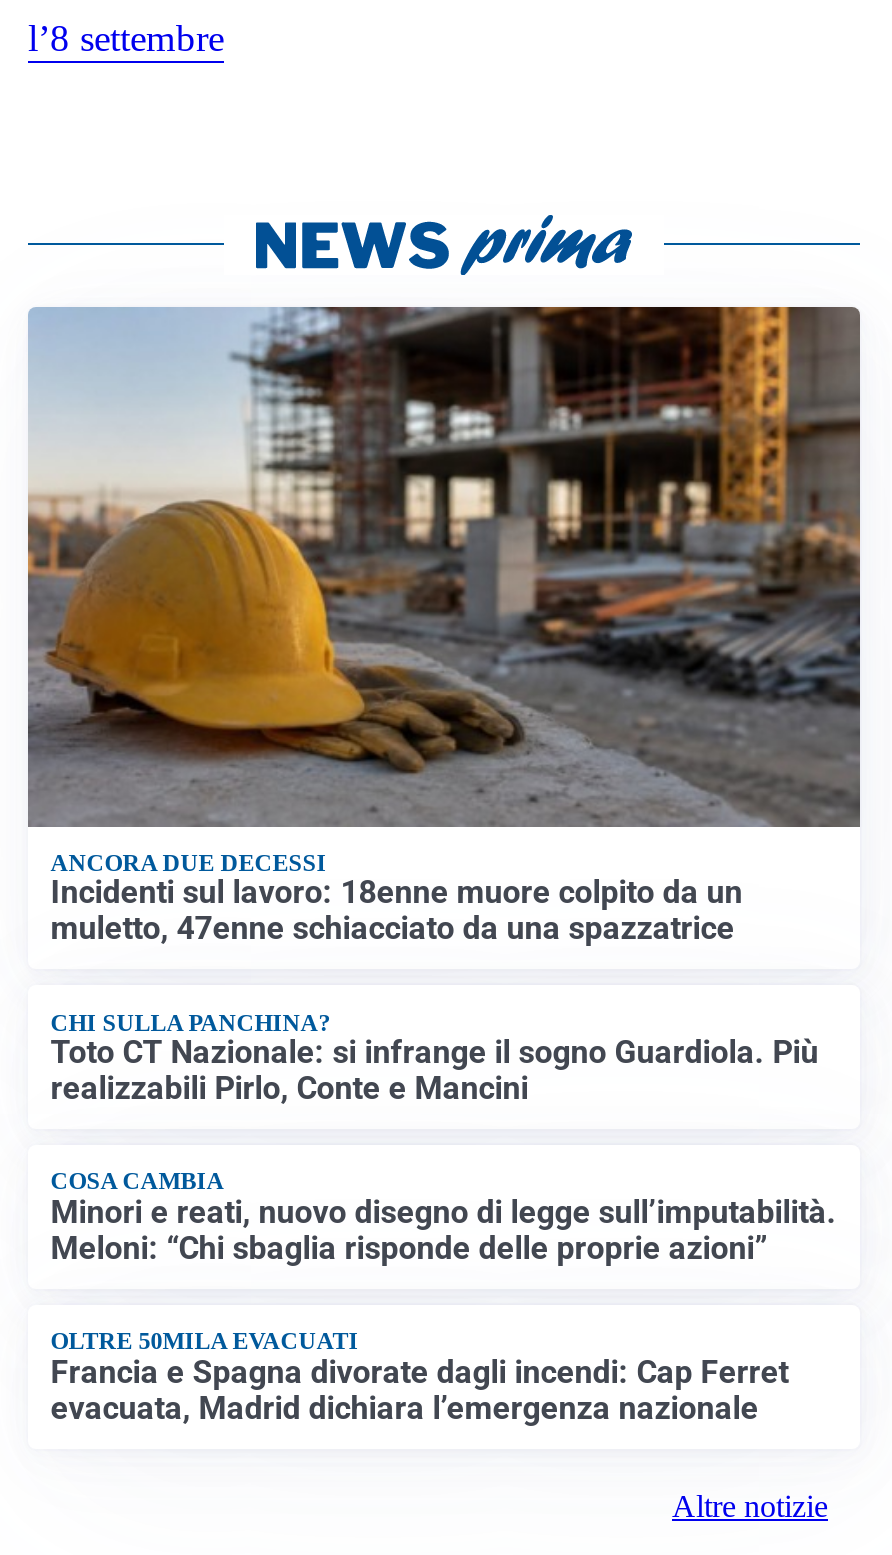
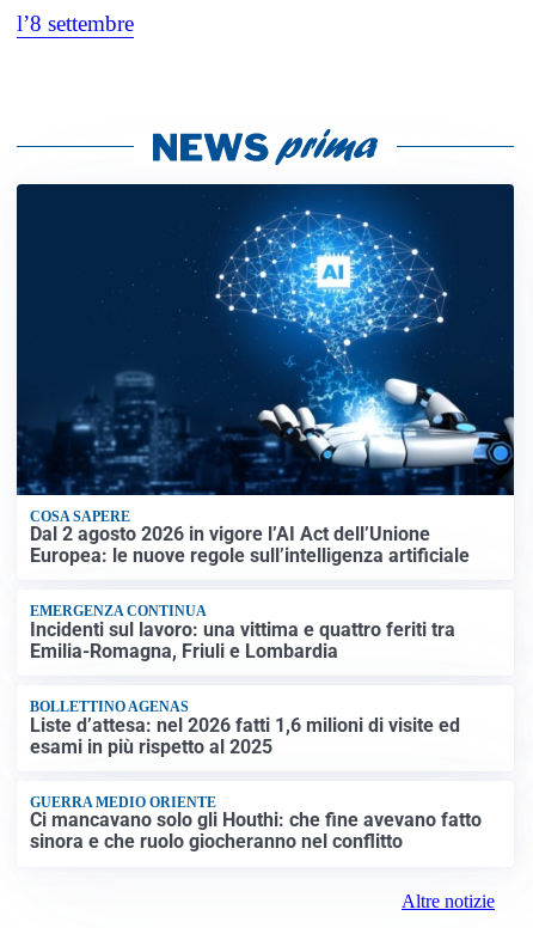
- [image]
- ANCORA DUE DECESSI
- Incidenti sul lavoro: 18enne muore colpito da un
- muletto, 47enne schiacciato da una spazzatrice
+ [image]
+ COSA SAPERE
+ Dal 2 agosto 2026 in vigore l’AI Act dell’Unione
+ Europea: le nuove regole sull’intelligenza artificiale

- CHI SULLA PANCHINA?
- Toto CT Nazionale: si infrange il sogno Guardiola. Più
- realizzabili Pirlo, Conte e Mancini
+ EMERGENZA CONTINUA
+ Incidenti sul lavoro: una vittima e quattro feriti tra
+ Emilia-Romagna, Friuli e Lombardia

- COSA CAMBIA
- Minori e reati, nuovo disegno di legge sull’imputabilità.
- Meloni: “Chi sbaglia risponde delle proprie azioni”
+ BOLLETTINO AGENAS
+ Liste d’attesa: nel 2026 fatti 1,6 milioni di visite ed
+ esami in più rispetto al 2025

- OLTRE 50MILA EVACUATI
- Francia e Spagna divorate dagli incendi: Cap Ferret
- evacuata, Madrid dichiara l’emergenza nazionale
+ GUERRA MEDIO ORIENTE
+ Ci mancavano solo gli Houthi: che fine avevano fatto
+ sinora e che ruolo giocheranno nel conflitto
